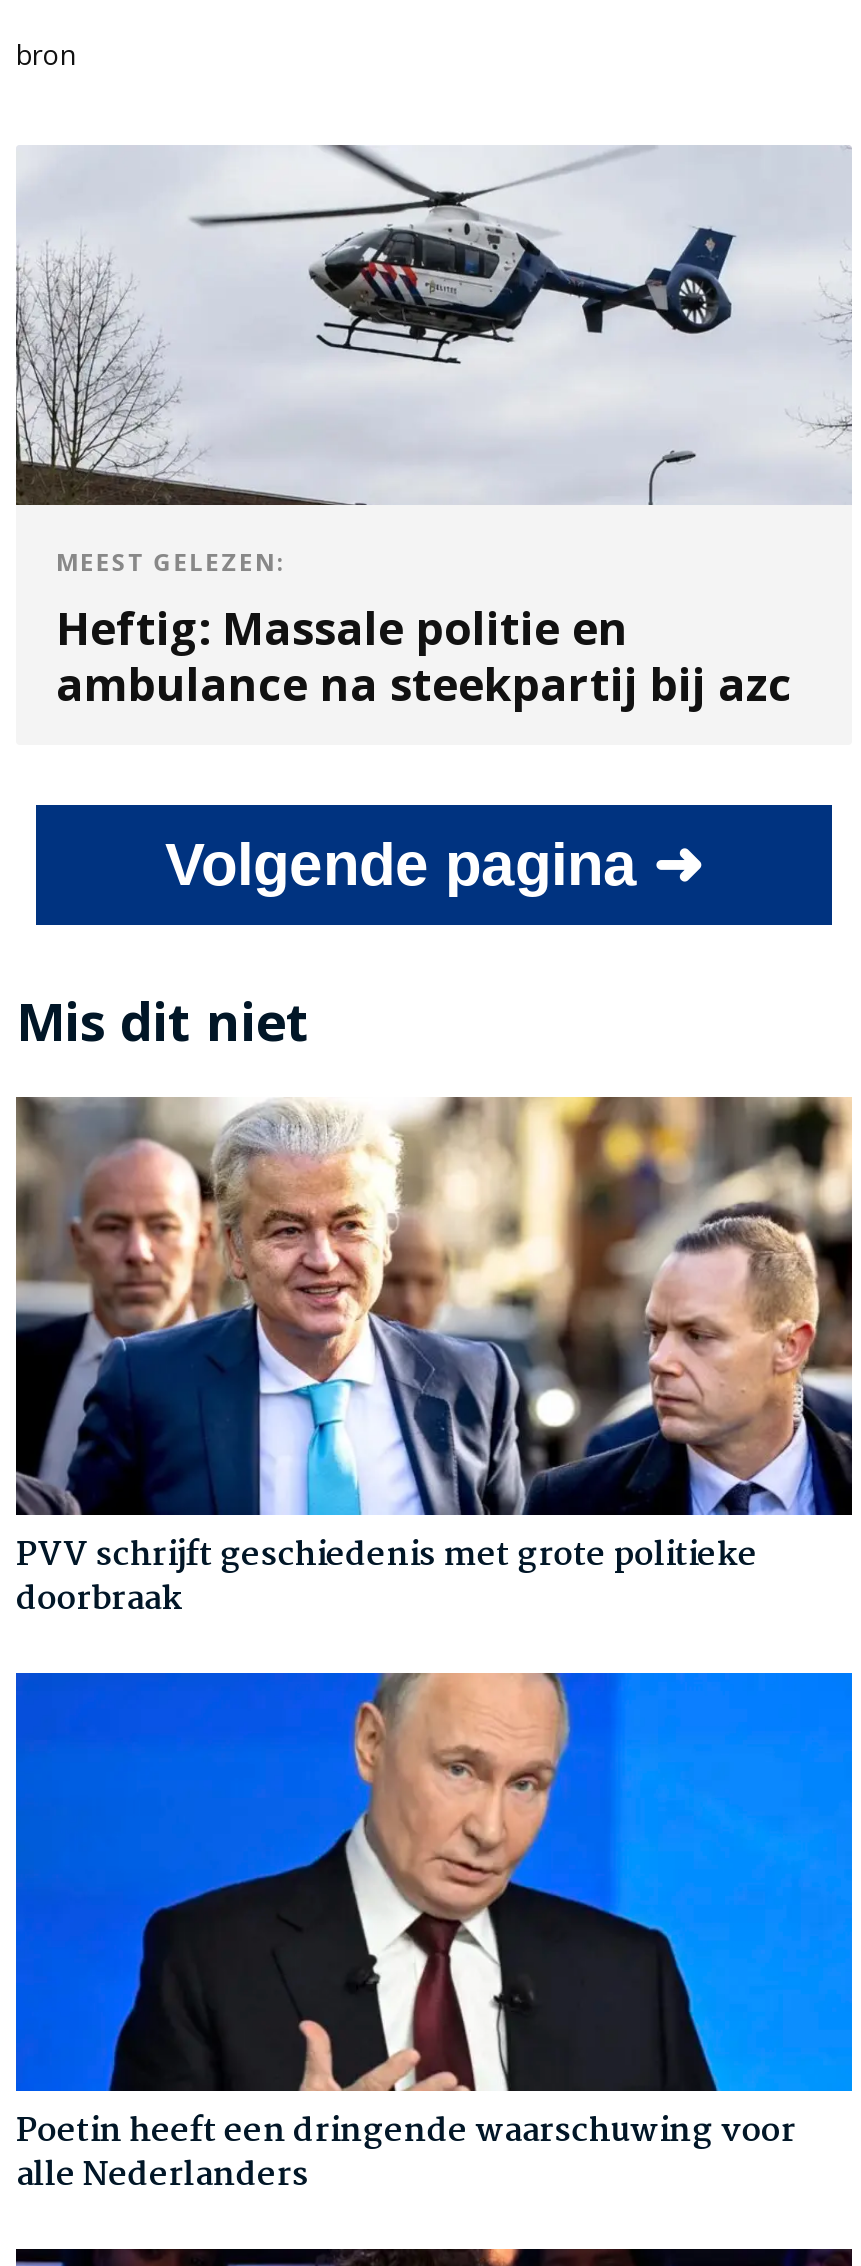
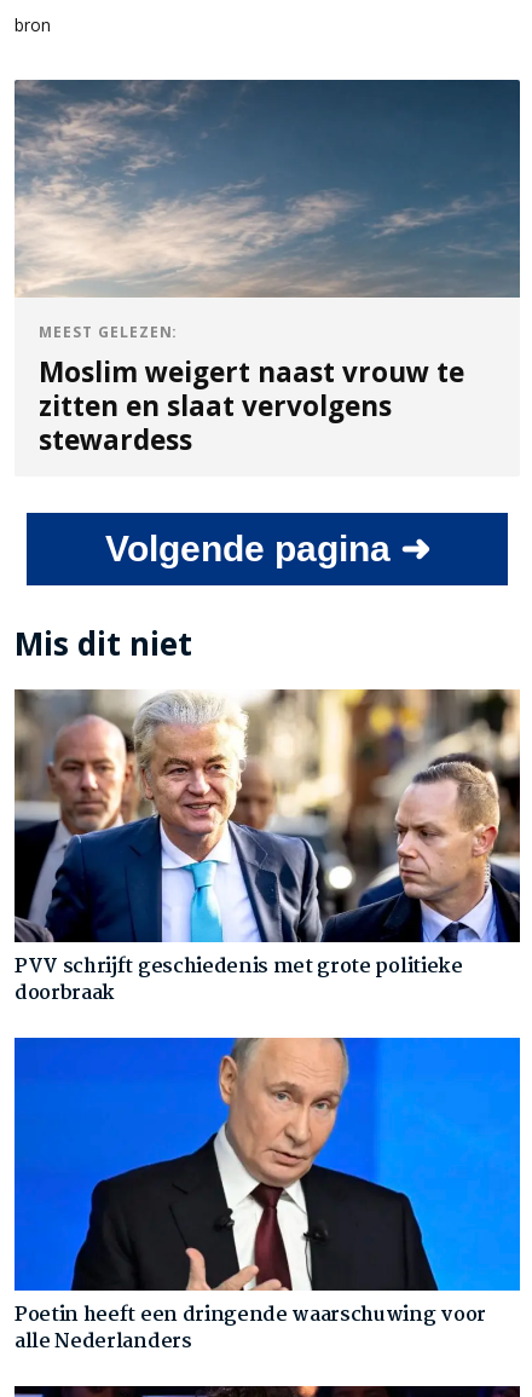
- [image]
+ [image]

- Heftig: Massale politie en
- ambulance na steekpartij bij azc
+ Moslim weigert naast vrouw te
+ zitten en slaat vervolgens
+ stewardess
